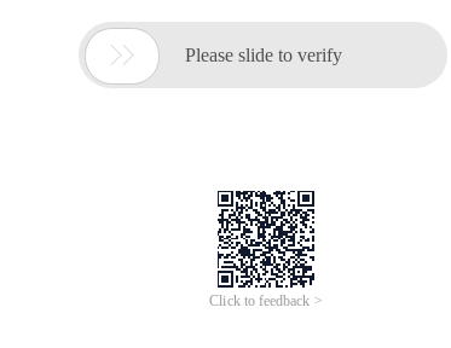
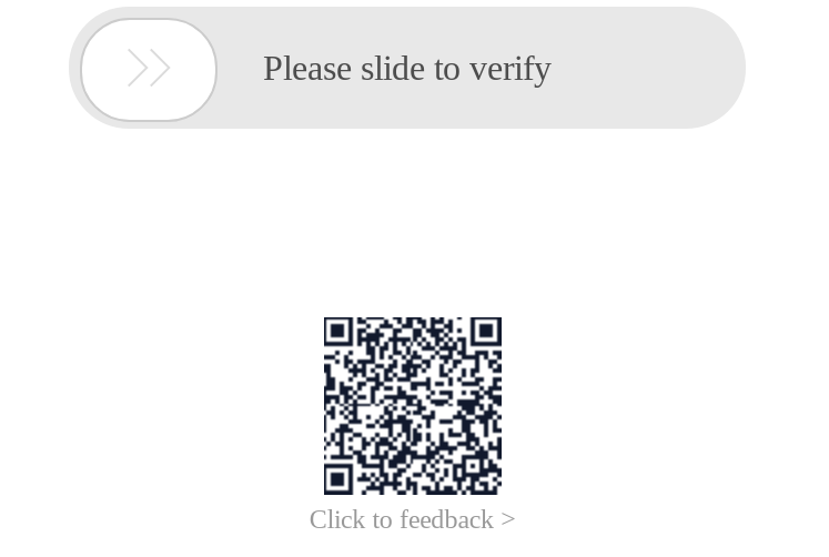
- [image]
+ [image]
